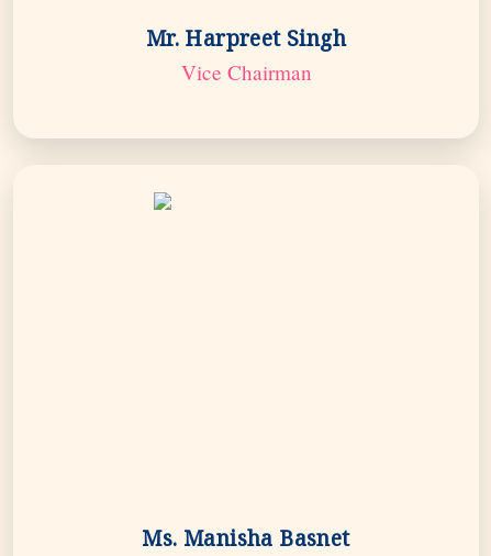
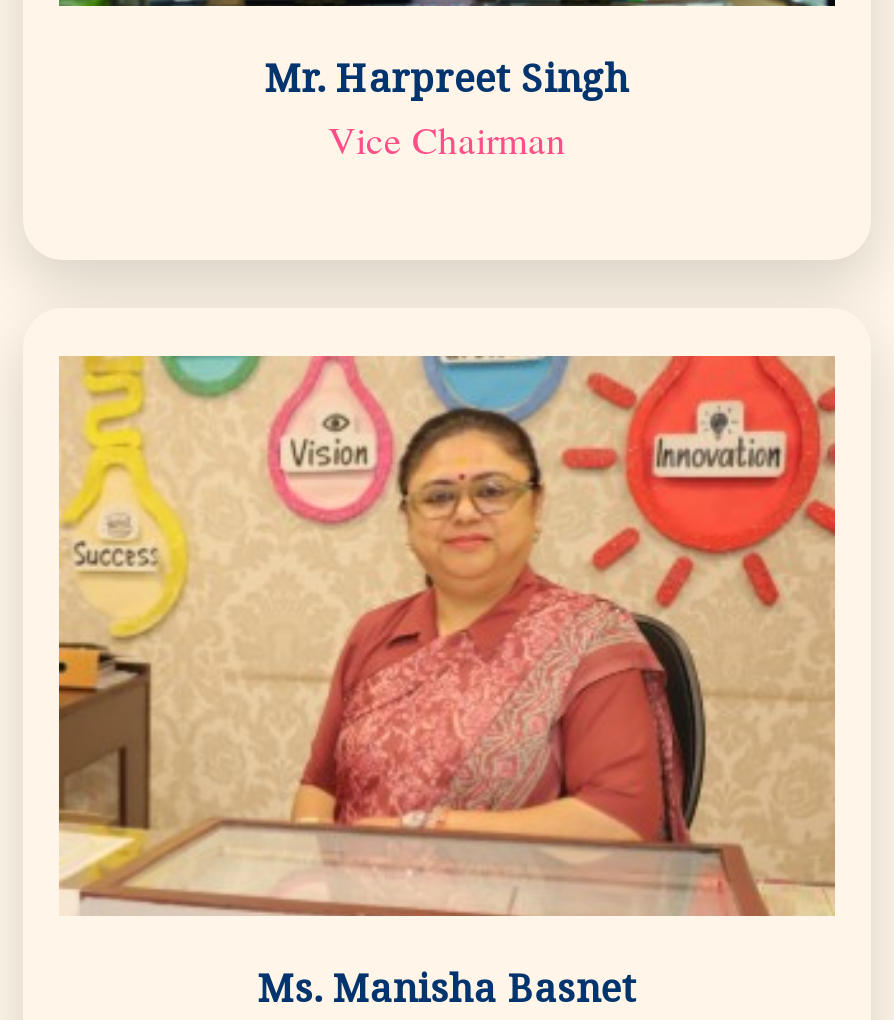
+ [image]
